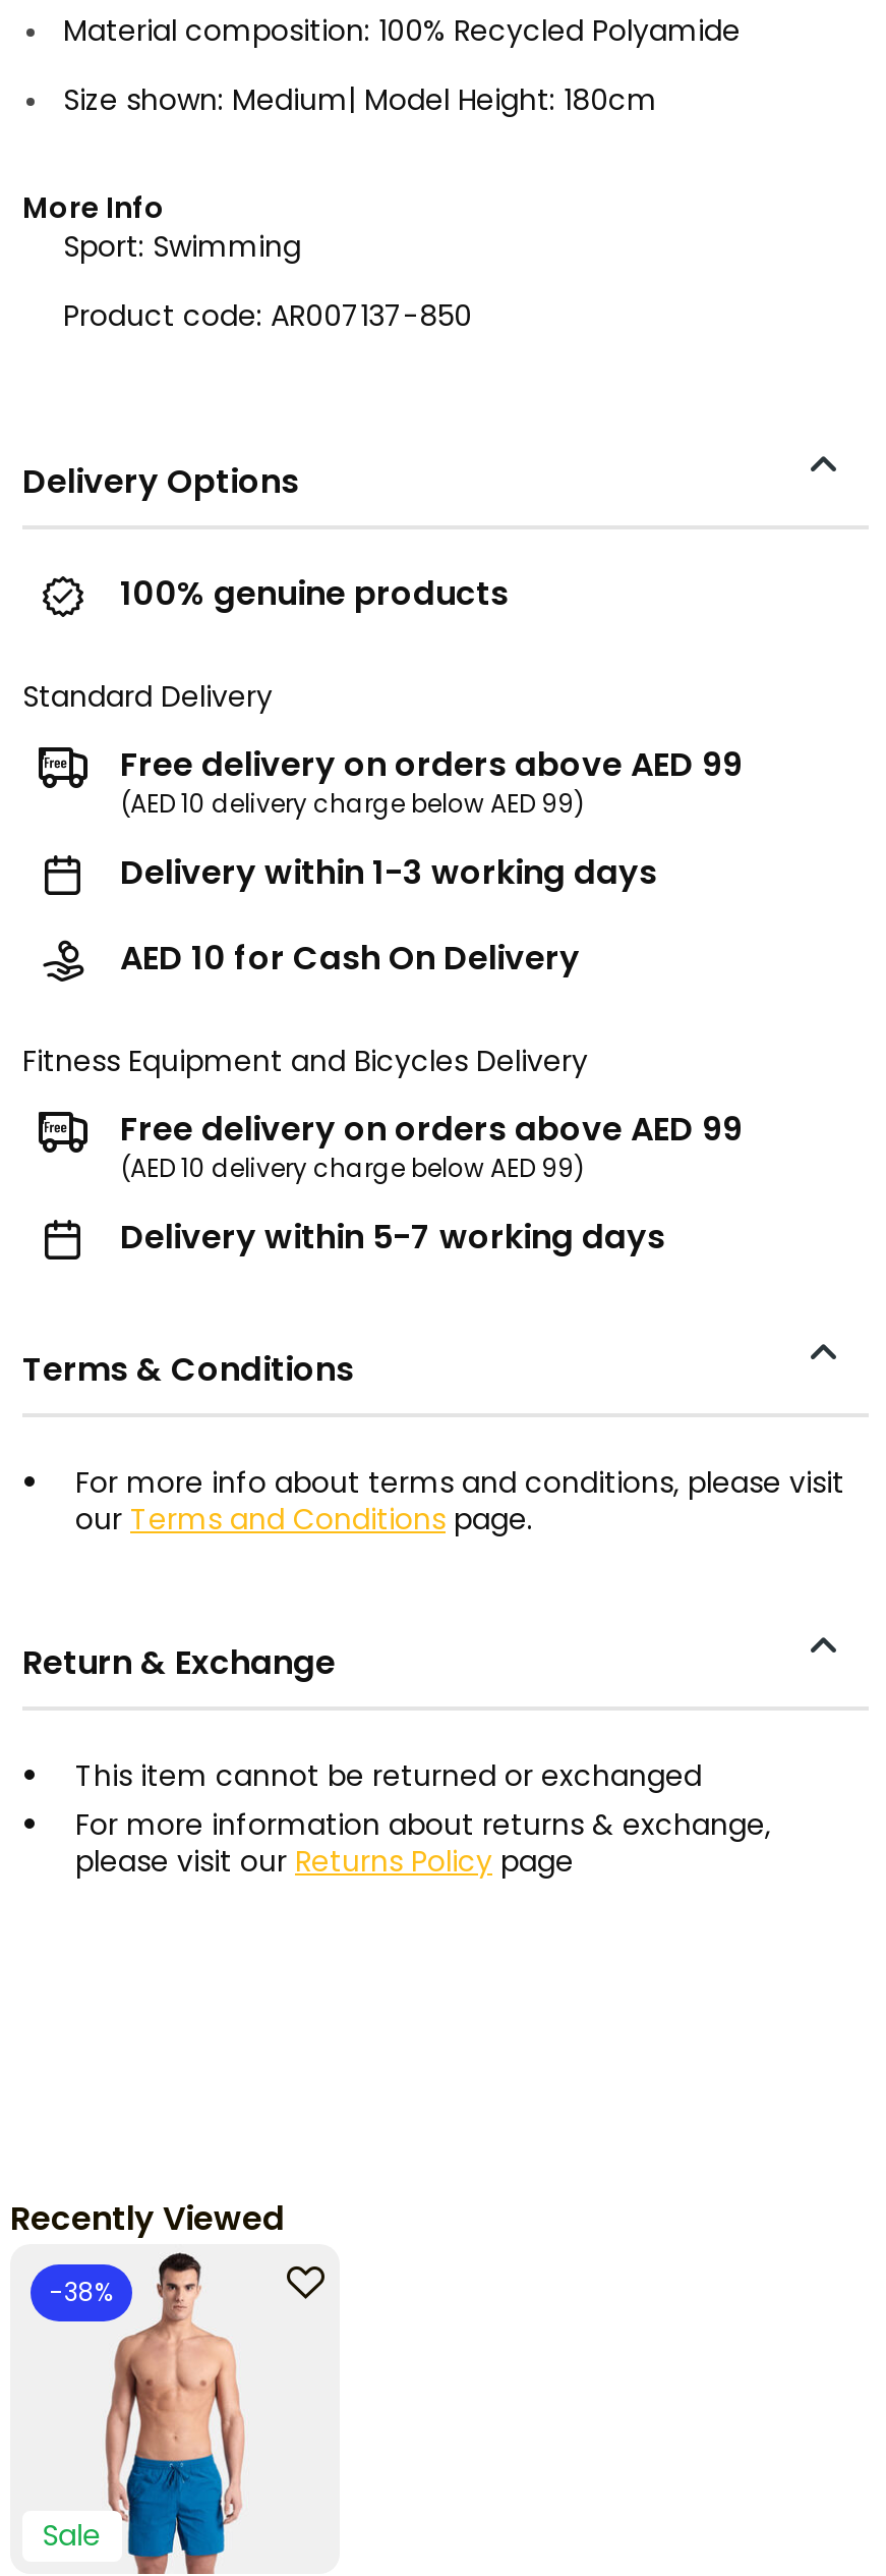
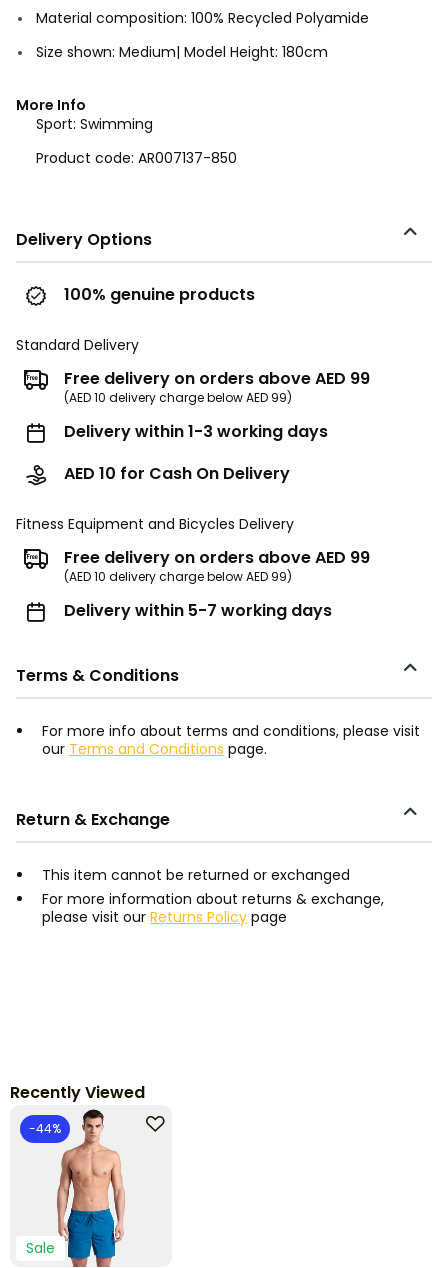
- -38%
+ -44%
